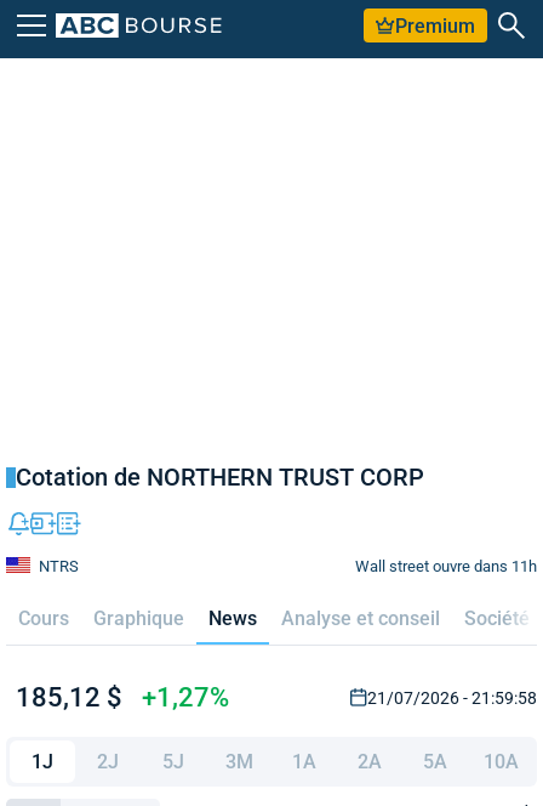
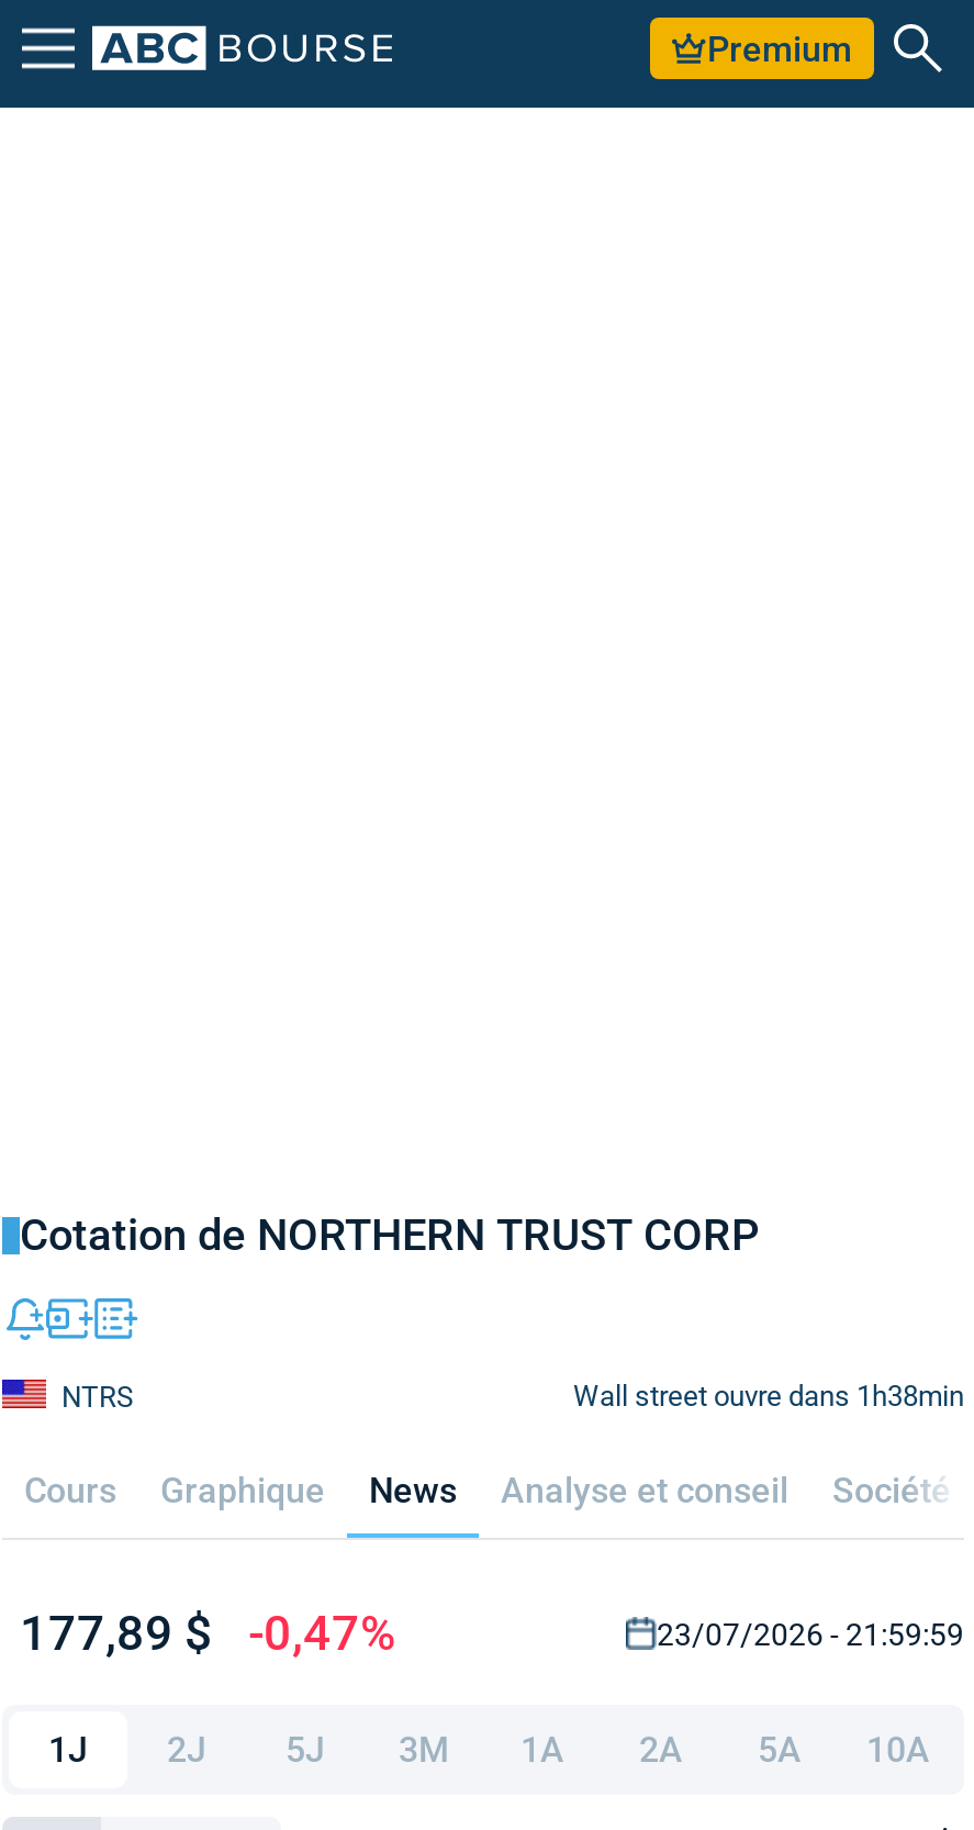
- Wall street ouvre dans 11h
+ Wall street ouvre dans 1h38min

- 185,12 $
+ 177,89 $

- +1,27%
+ -0,47%

- 21/07/2026 - 21:59:58
+ 23/07/2026 - 21:59:59
